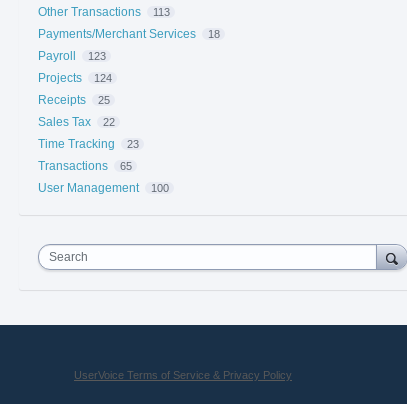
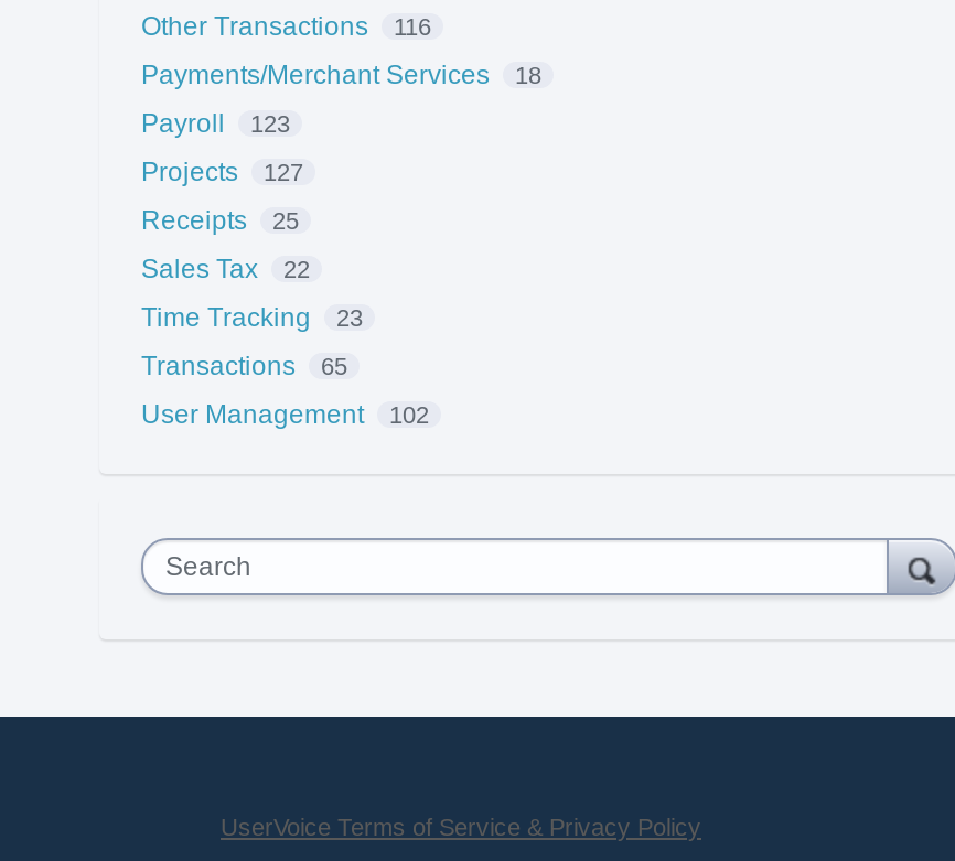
- Other Transactions 113
+ Other Transactions 116

- Projects 124
+ Projects 127

- User Management 100
+ User Management 102
